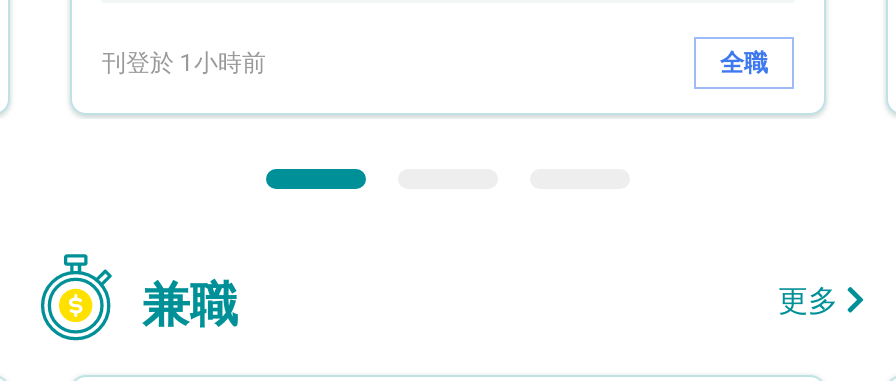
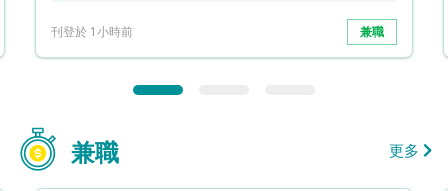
- 全職
+ 兼職
